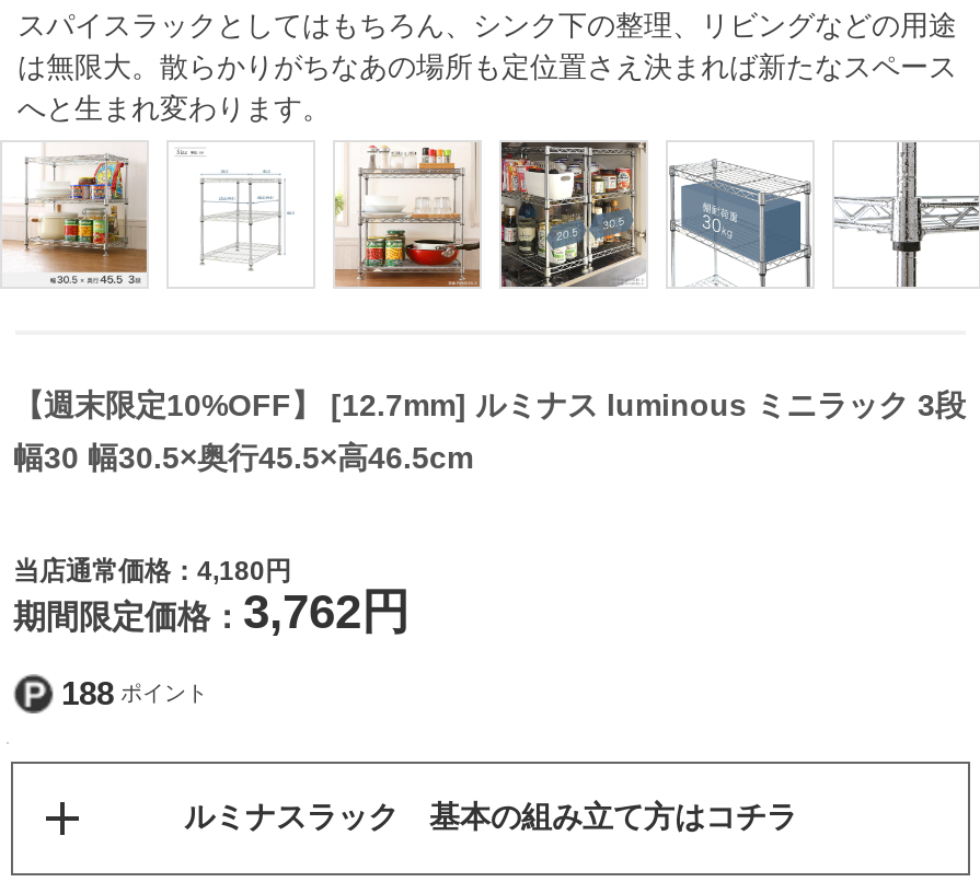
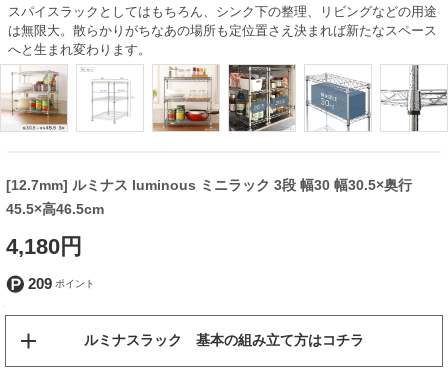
- 【週末限定10%OFF】 [12.7mm] ルミナス luminous ミニラック 3段
+ [12.7mm] ルミナス luminous ミニラック 3段 幅30 幅30.5×奥行

- 幅30 幅30.5×奥行45.5×高46.5cm
+ 45.5×高46.5cm

- 当店通常価格：4,180円
- 期間限定価格：3,762円
+ 4,180円

- 188
+ 209
